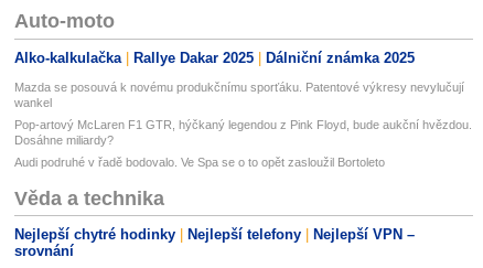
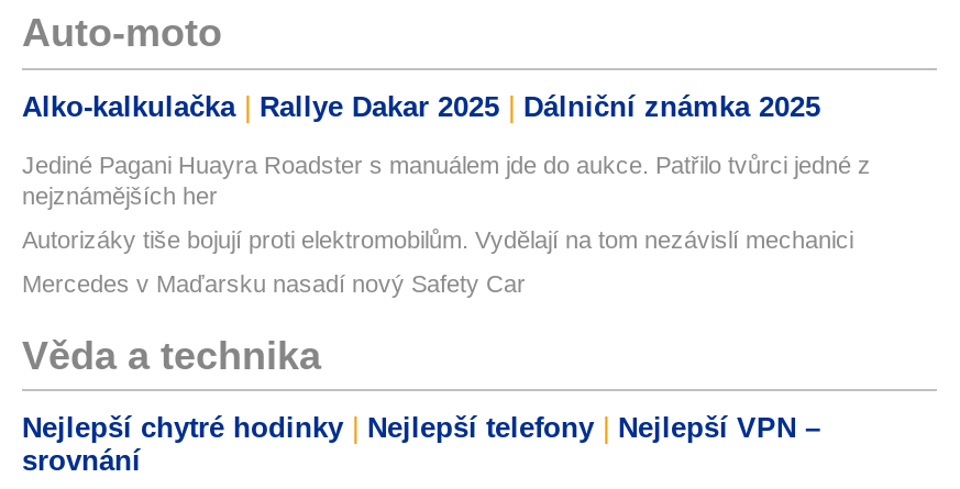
- Mazda se posouvá k novému produkčnímu sporťáku. Patentové výkresy nevylučují
- wankel
+ Jediné Pagani Huayra Roadster s manuálem jde do aukce. Patřilo tvůrci jedné z
+ nejznámějších her

- Pop-artový McLaren F1 GTR, hýčkaný legendou z Pink Floyd, bude aukční hvězdou.
- Dosáhne miliardy?
+ Autorizáky tiše bojují proti elektromobilům. Vydělají na tom nezávislí mechanici

- Audi podruhé v řadě bodovalo. Ve Spa se o to opět zasloužil Bortoleto
+ Mercedes v Maďarsku nasadí nový Safety Car
